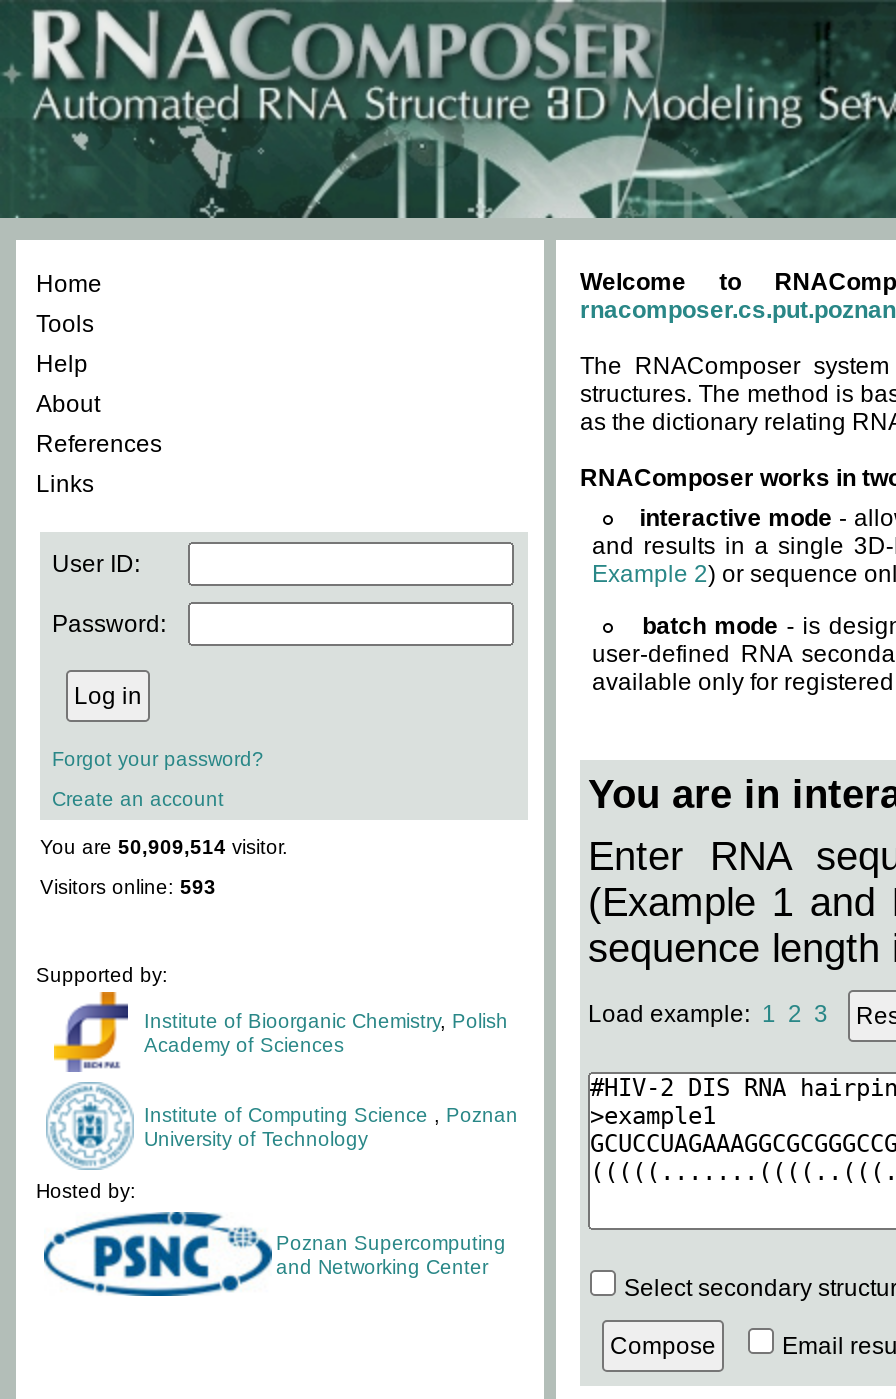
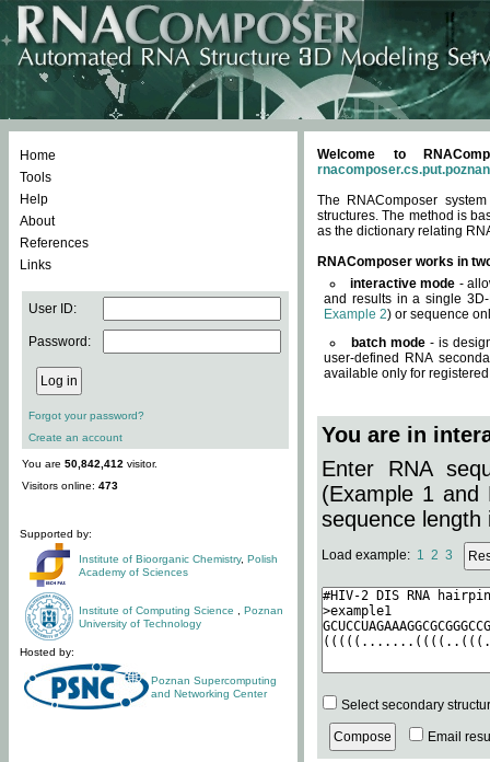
- You are 50,909,514 visitor.
+ You are 50,842,412 visitor.

- Visitors online: 593
+ Visitors online: 473
